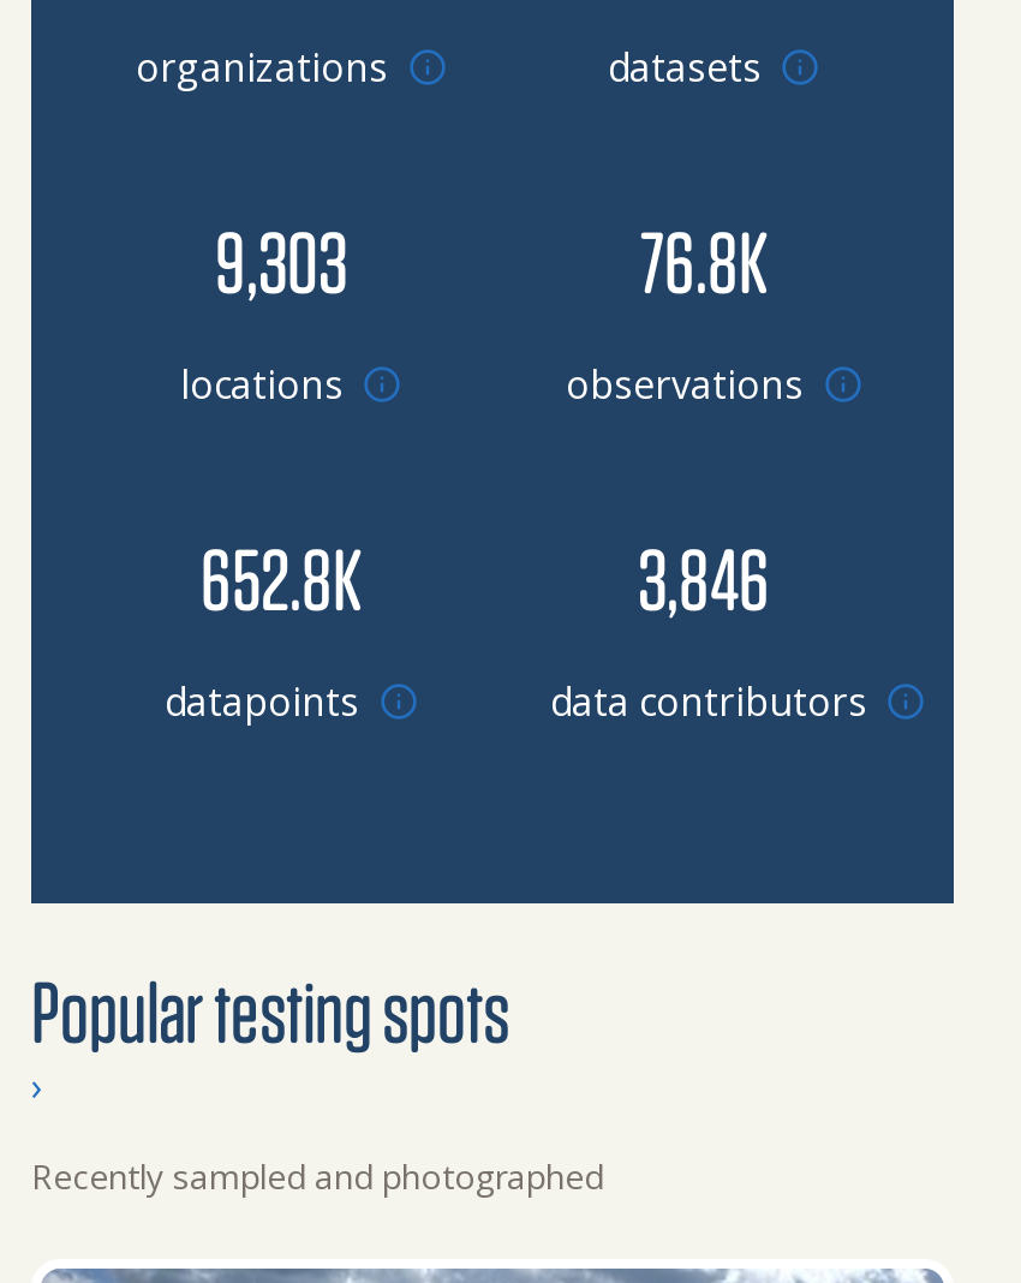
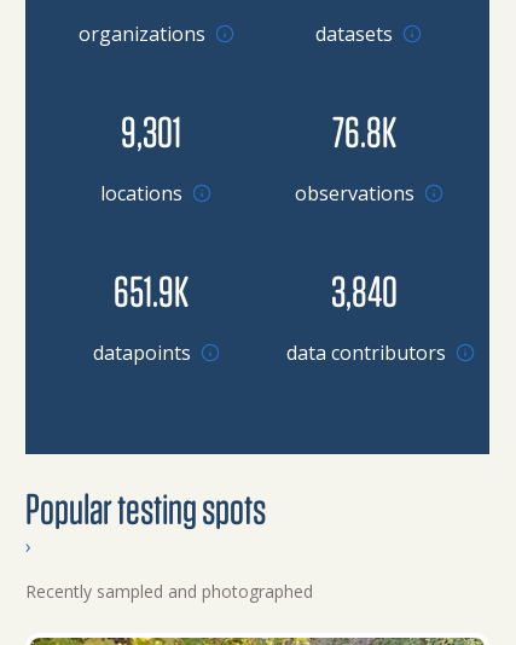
- 9,303
+ 9,301

- 652.8K
+ 651.9K

- 3,846
+ 3,840
